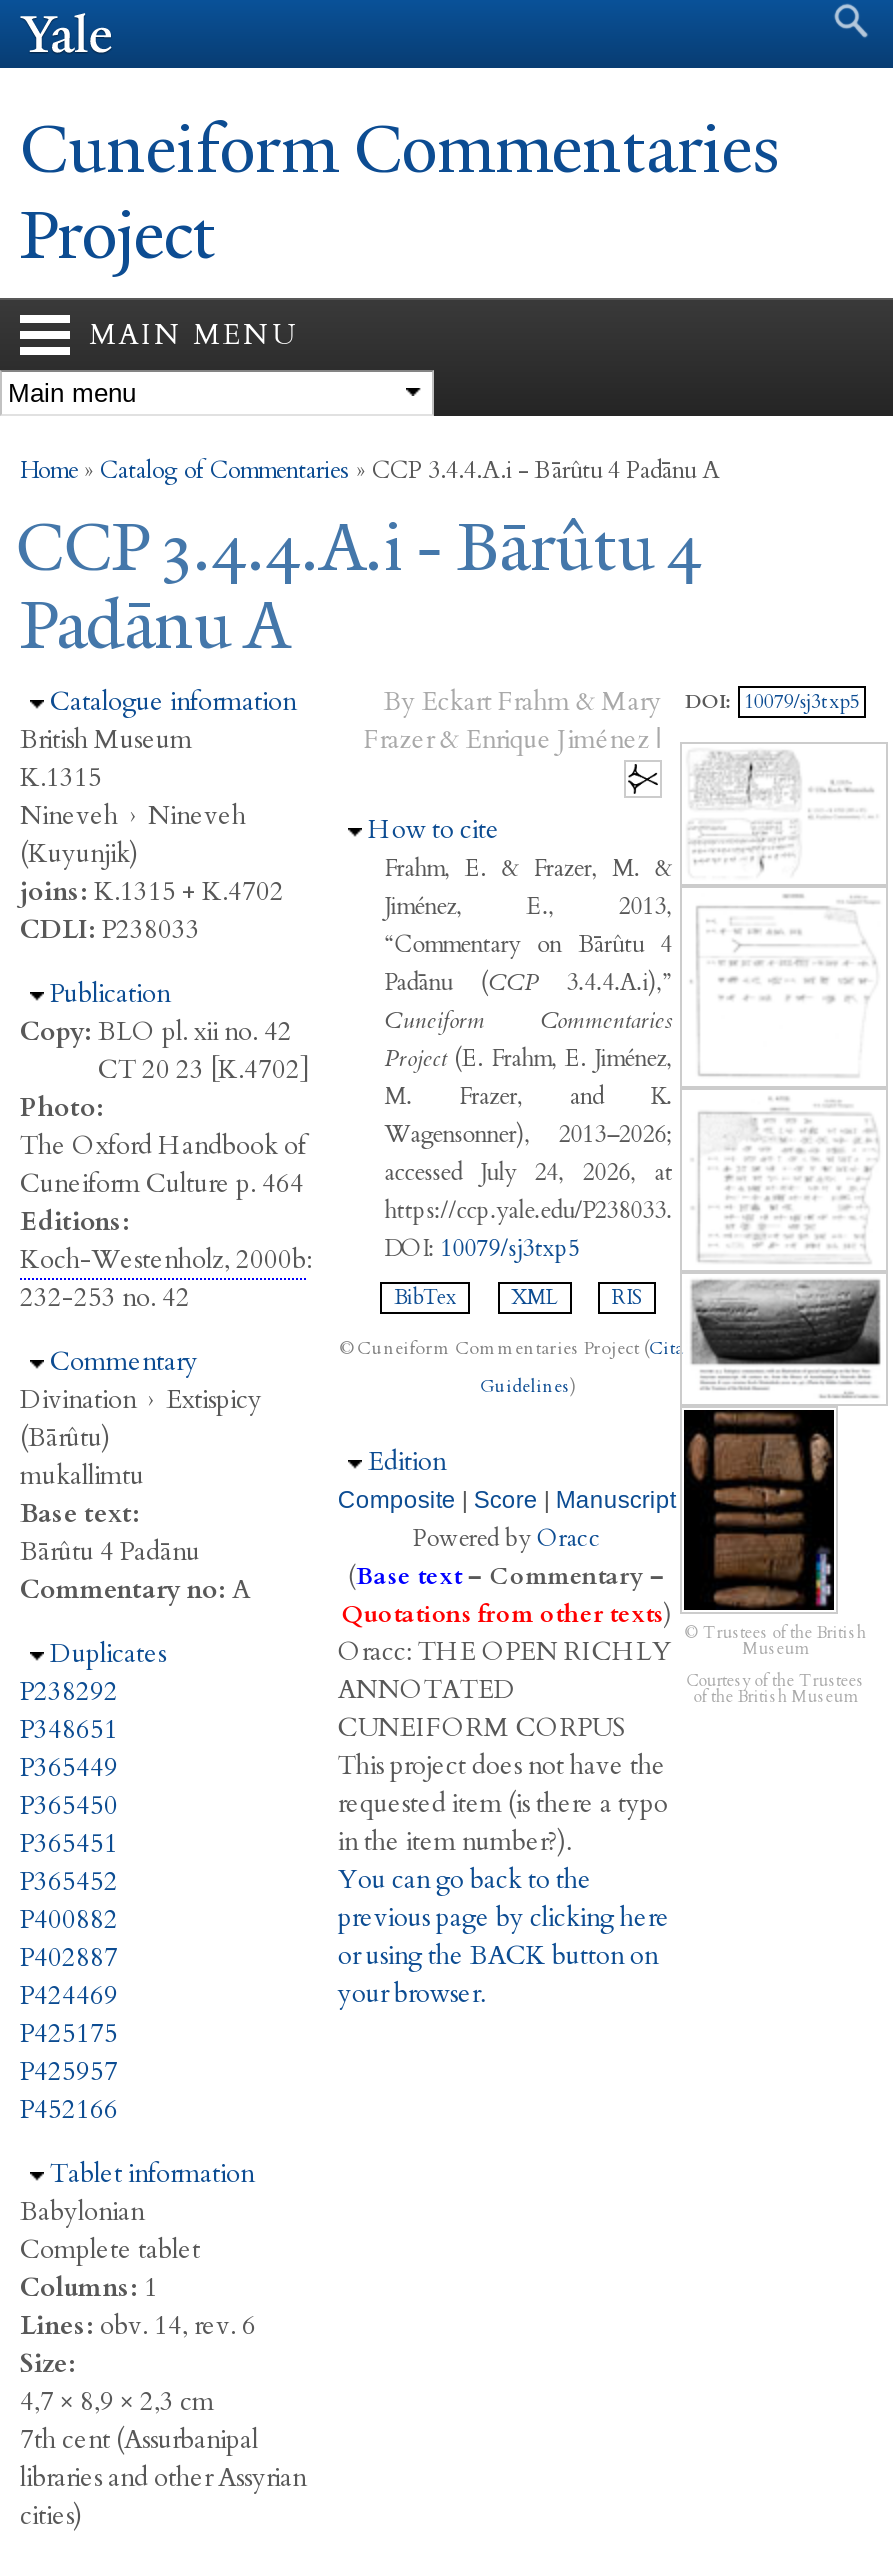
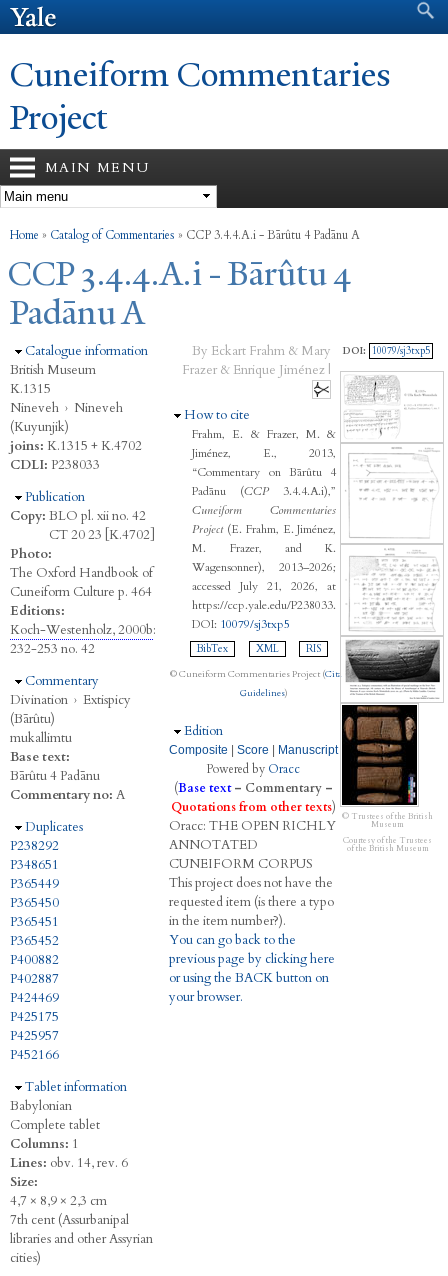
- accessed July 24, 2026, at
+ accessed July 21, 2026, at
